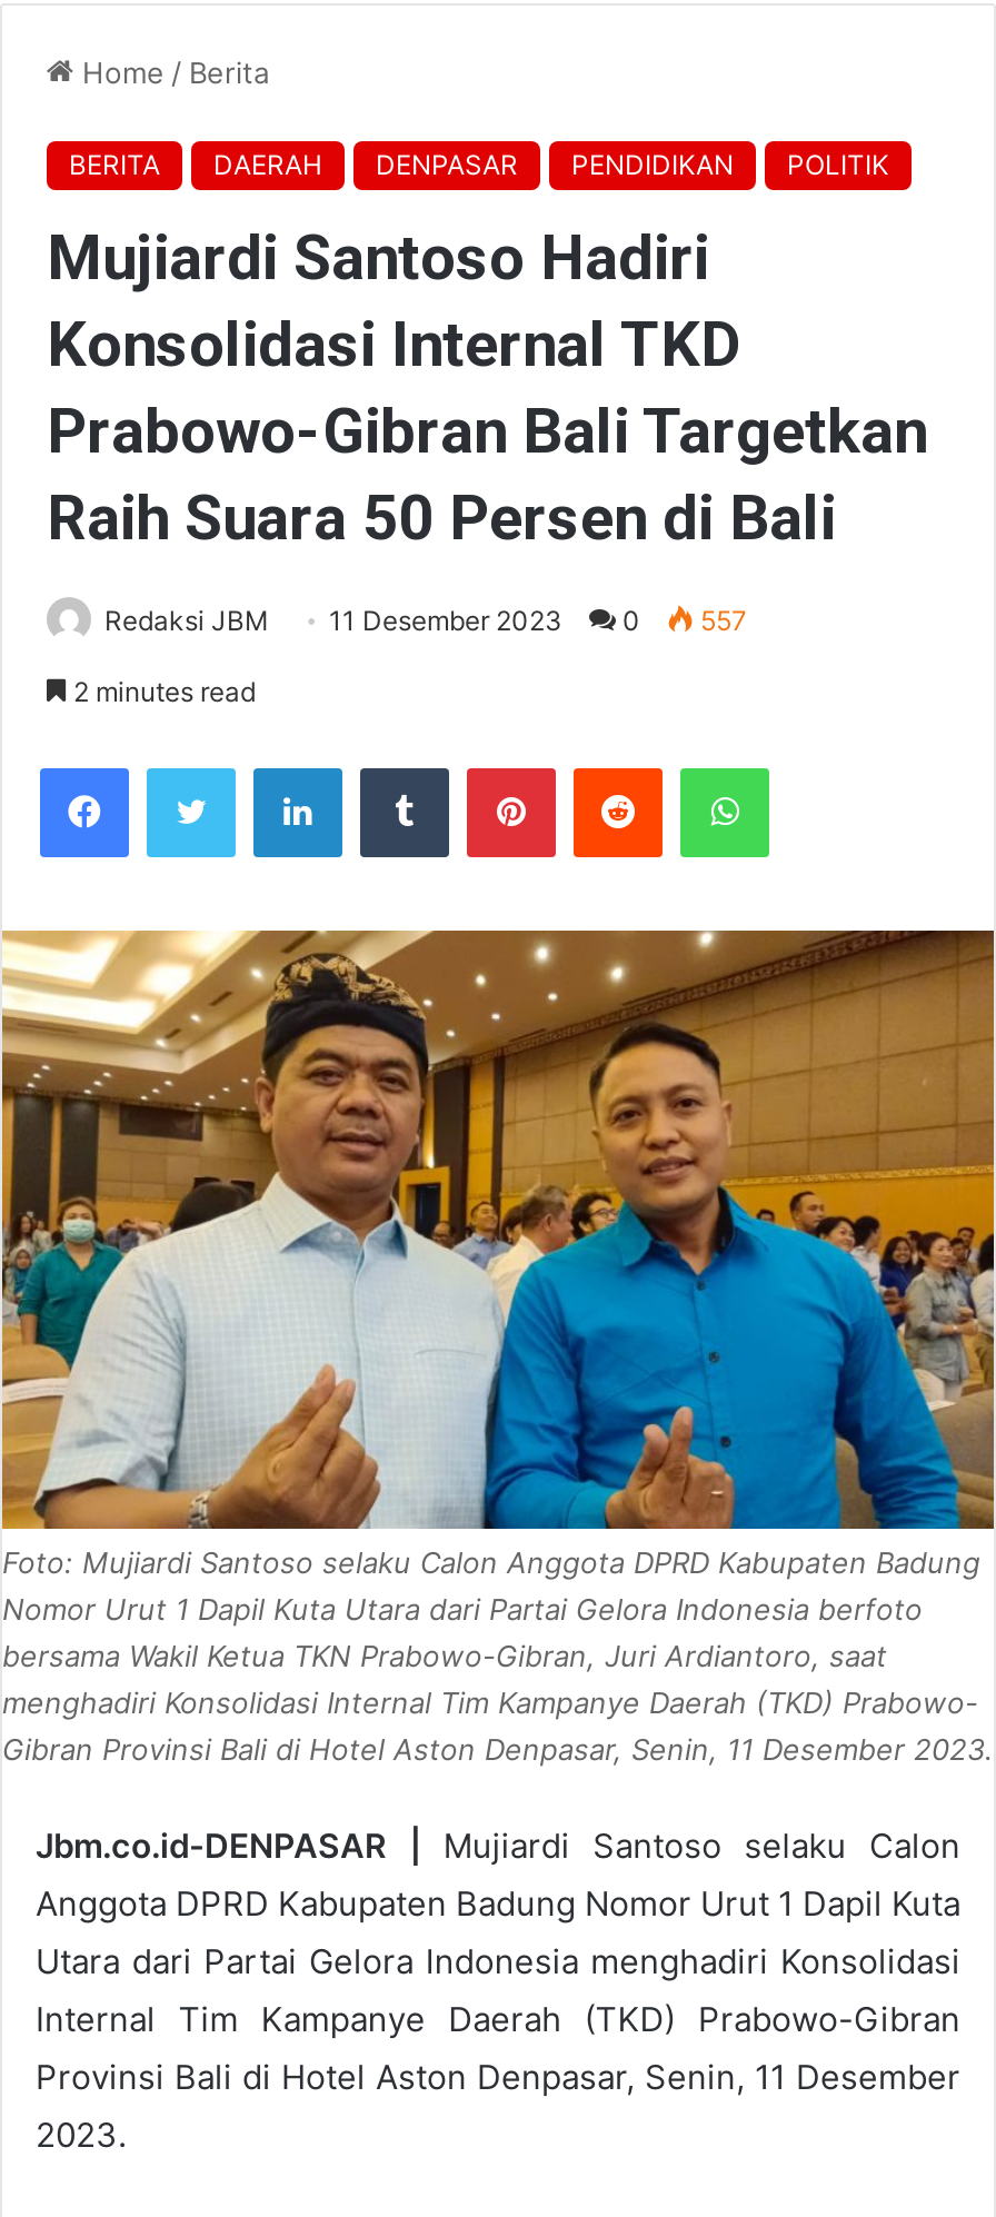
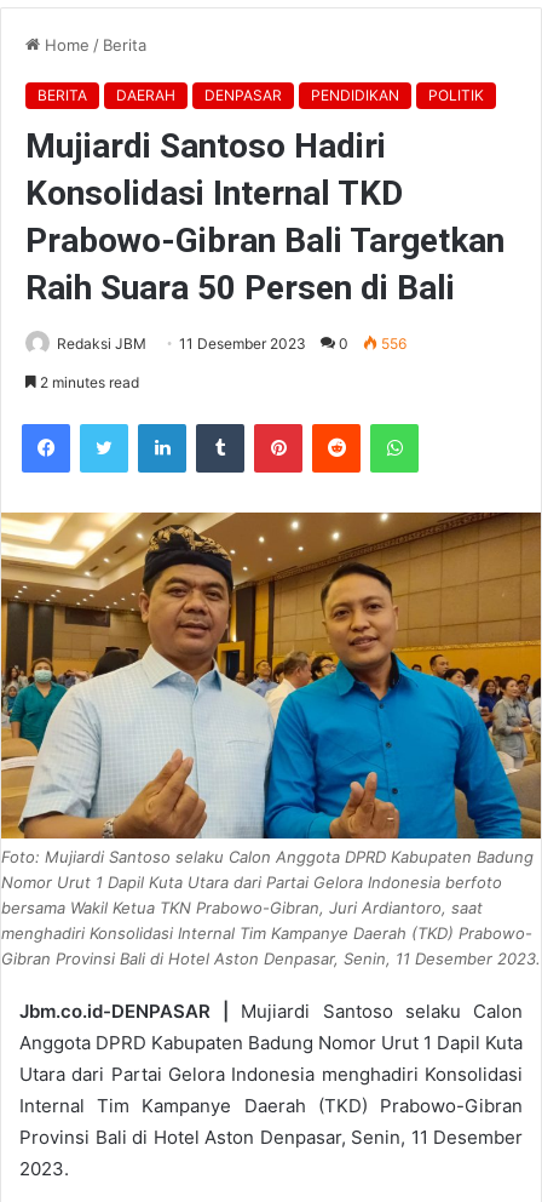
- Redaksi JBM 11 Desember 2023 0 557
+ Redaksi JBM 11 Desember 2023 0 556
